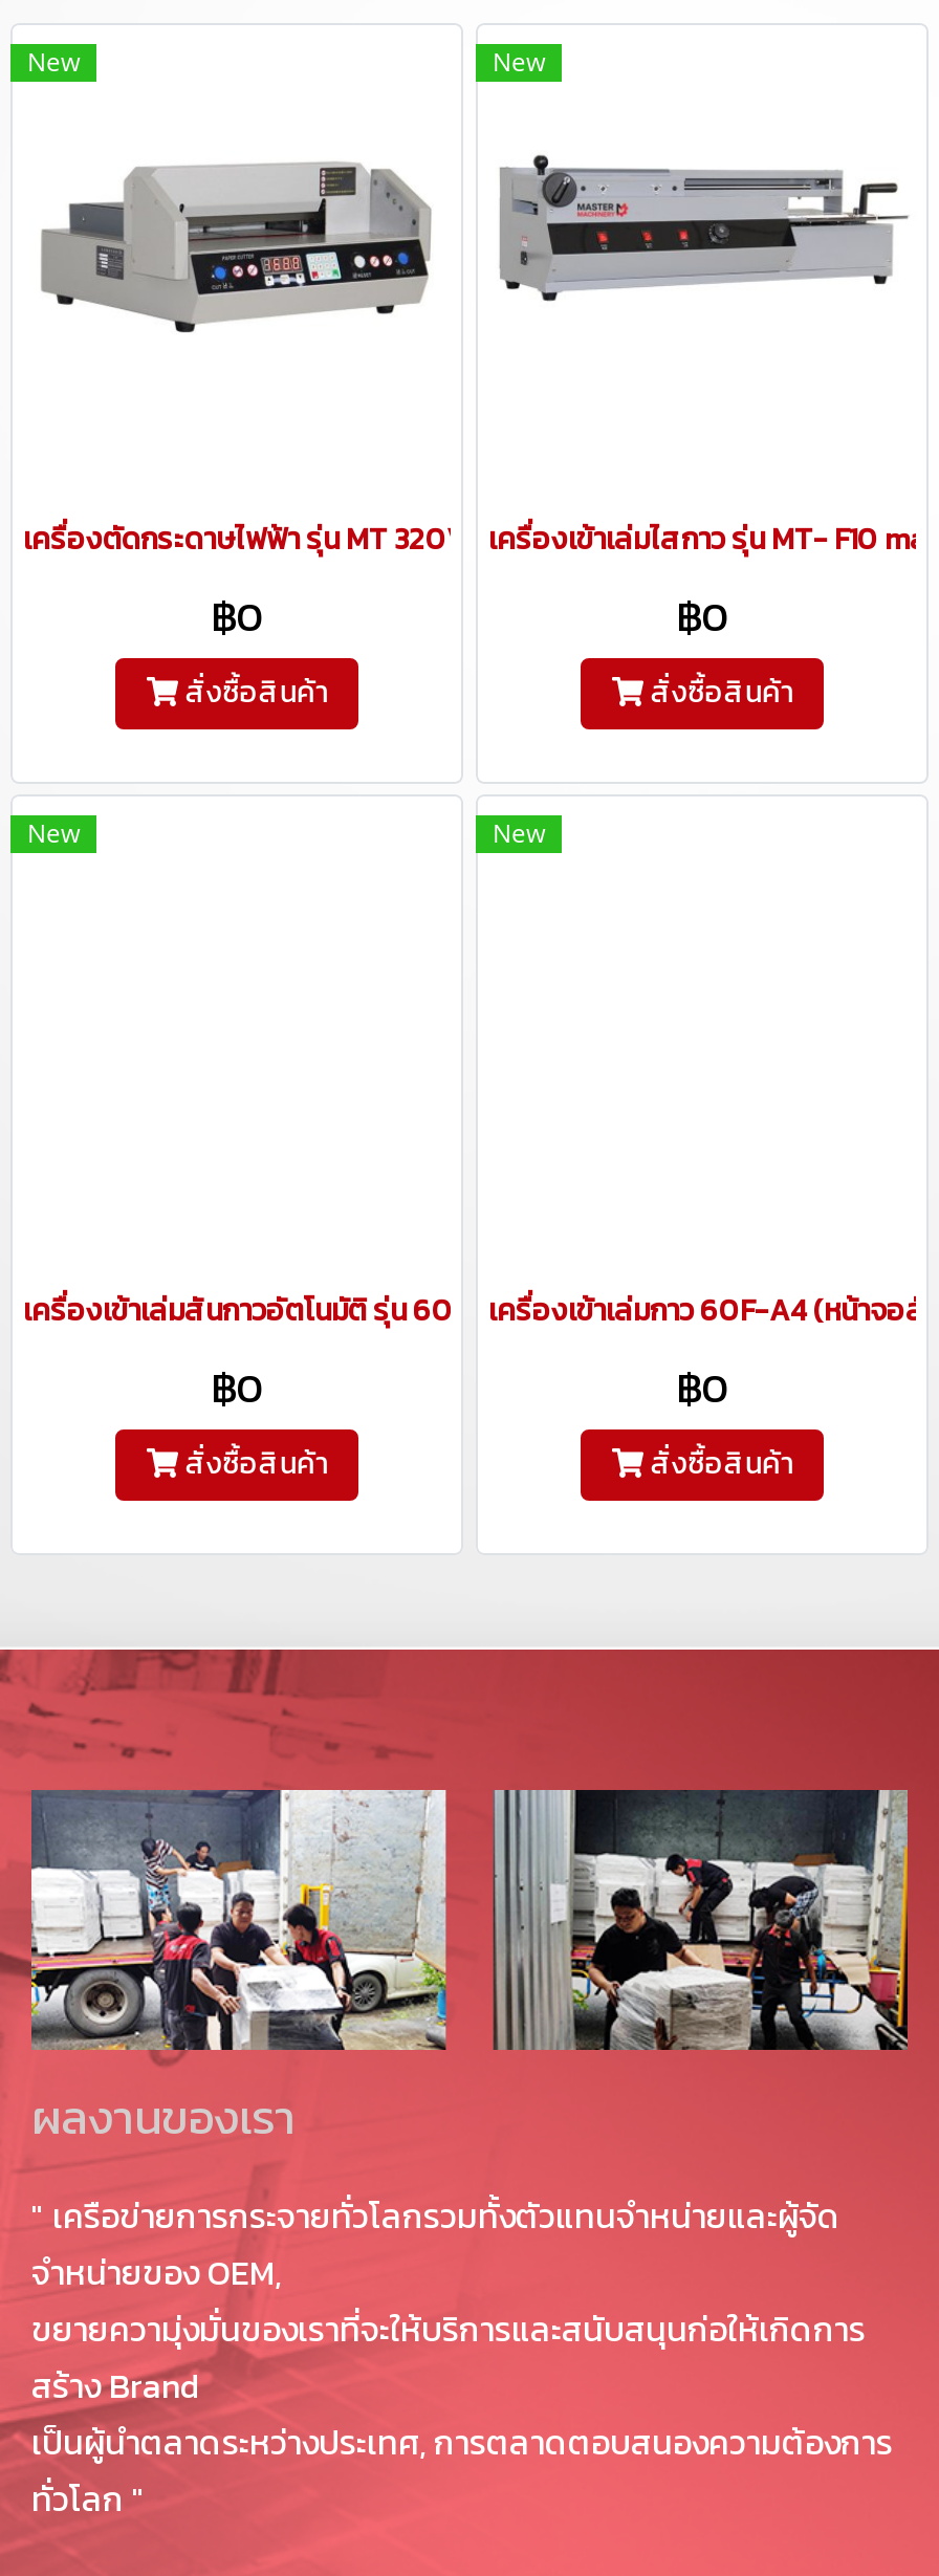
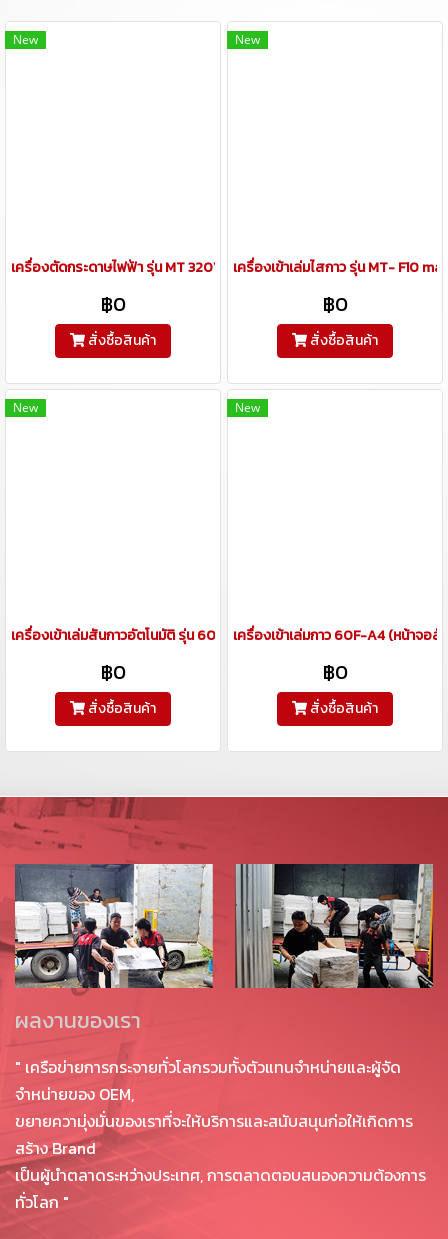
- [image]

- [image]
